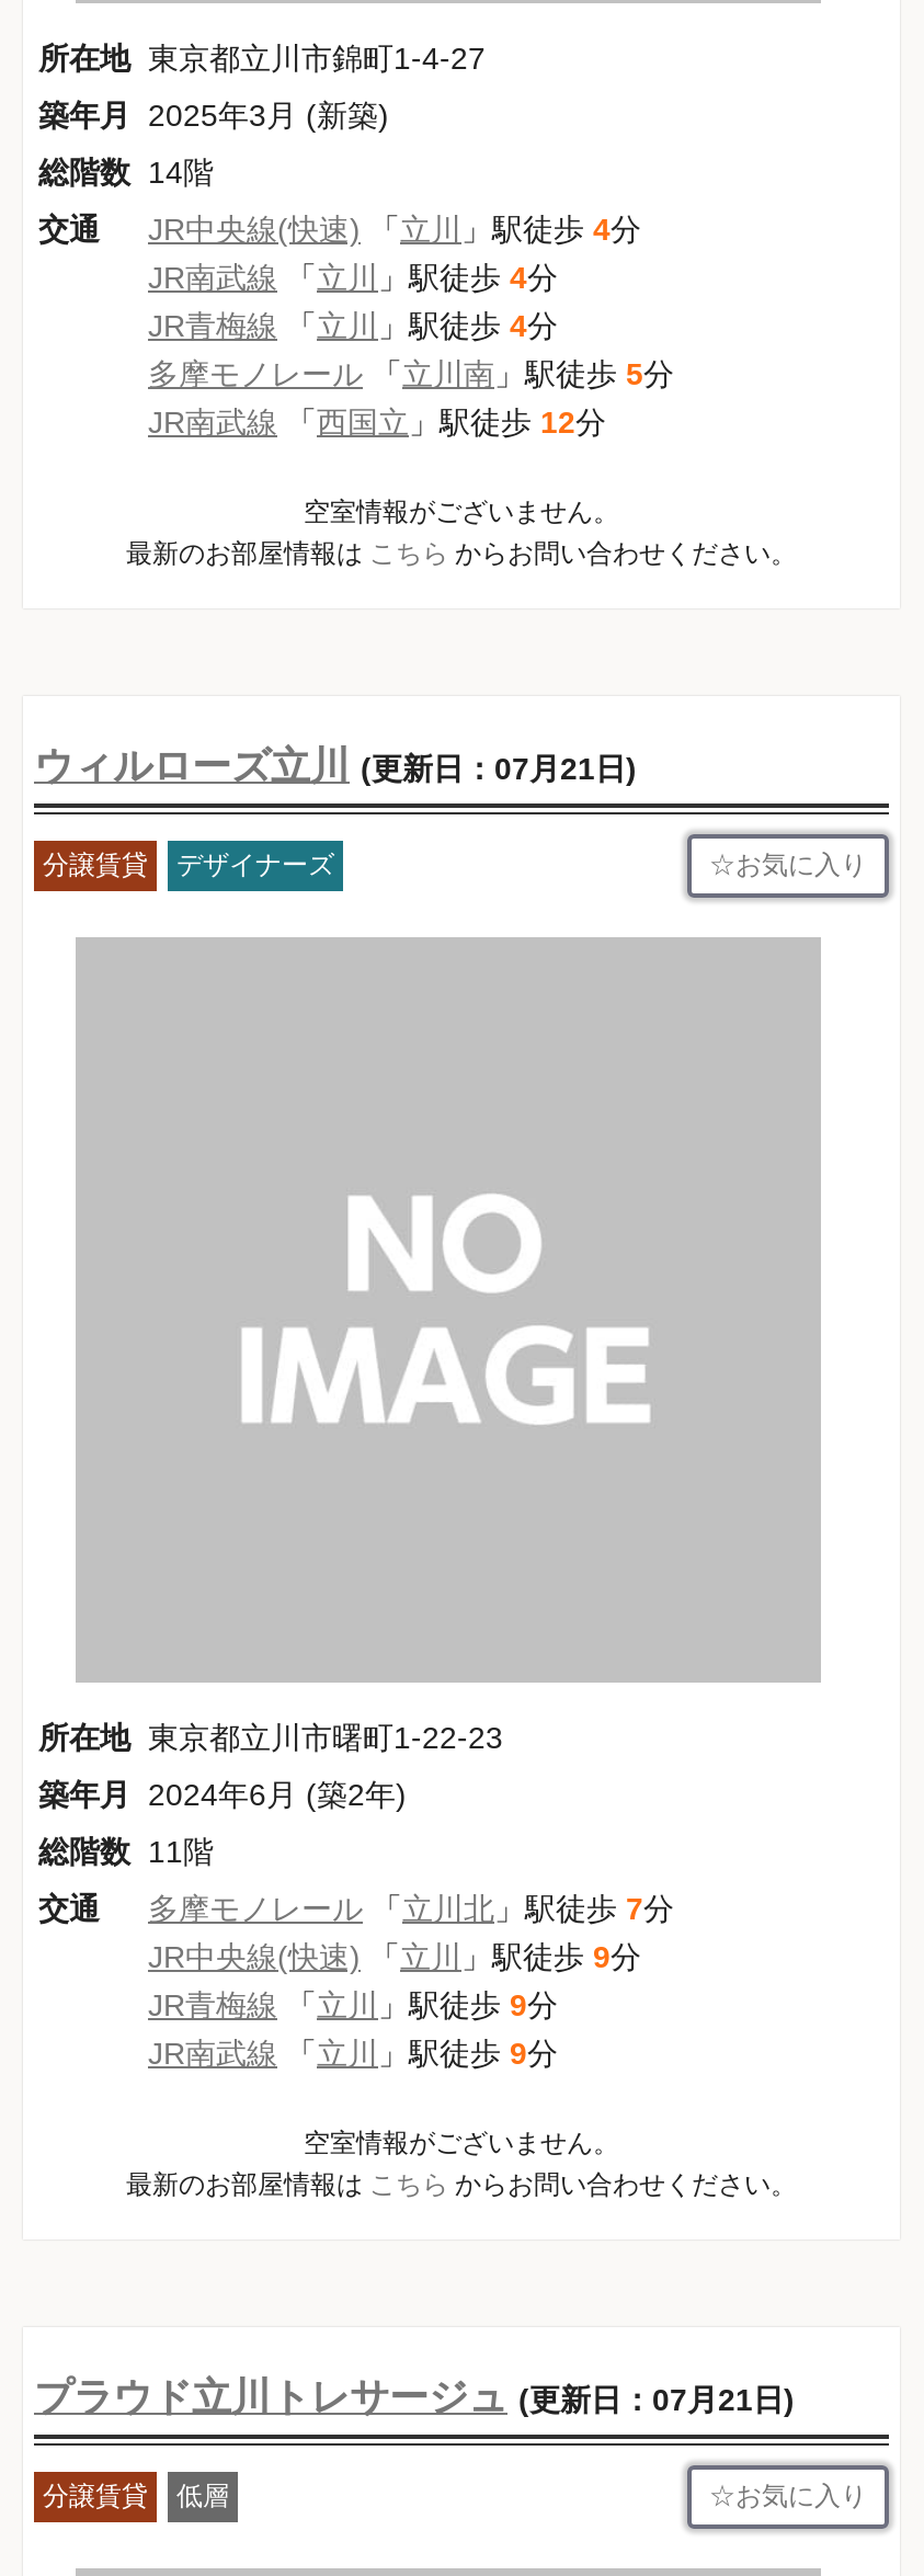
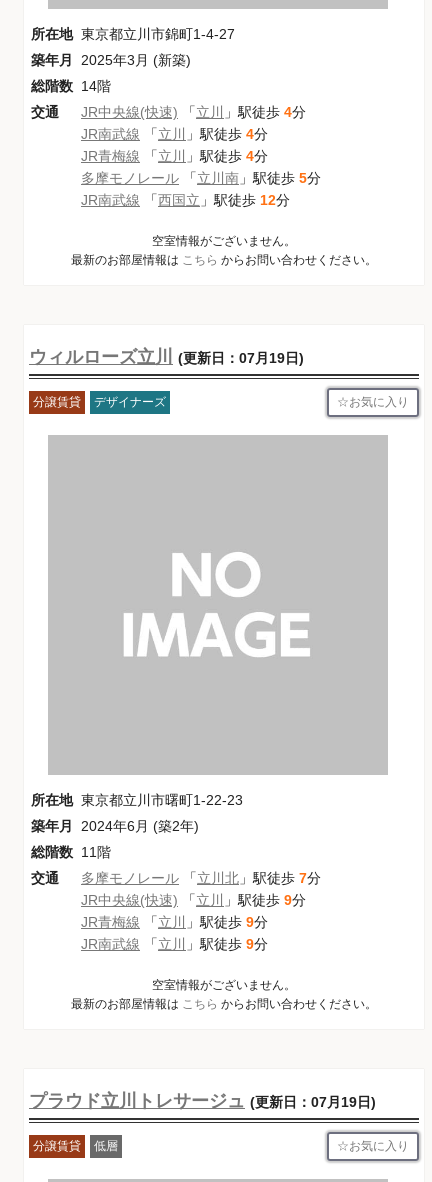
- ウィルローズ立川 (更新日：07月21日)
+ ウィルローズ立川 (更新日：07月19日)

- プラウド立川トレサージュ (更新日：07月21日)
+ プラウド立川トレサージュ (更新日：07月19日)
